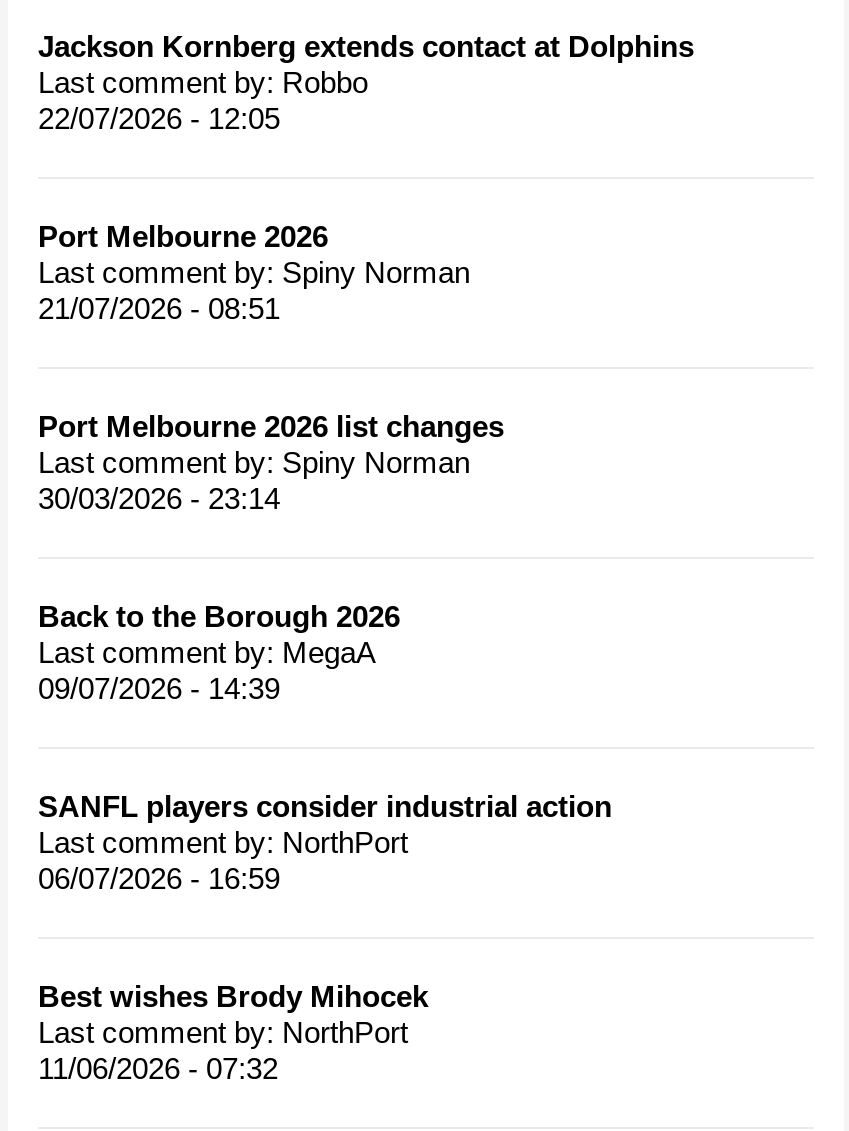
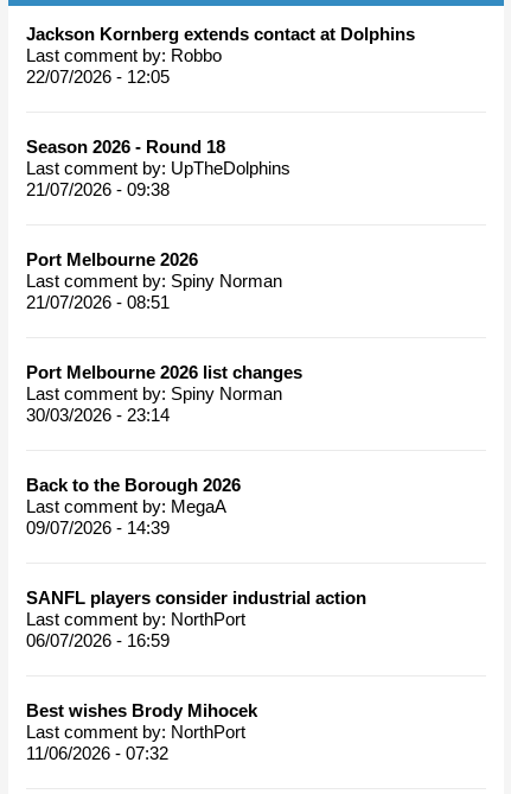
+ Season 2026 - Round 18
+ Last comment by: UpTheDolphins
+ 21/07/2026 - 09:38
